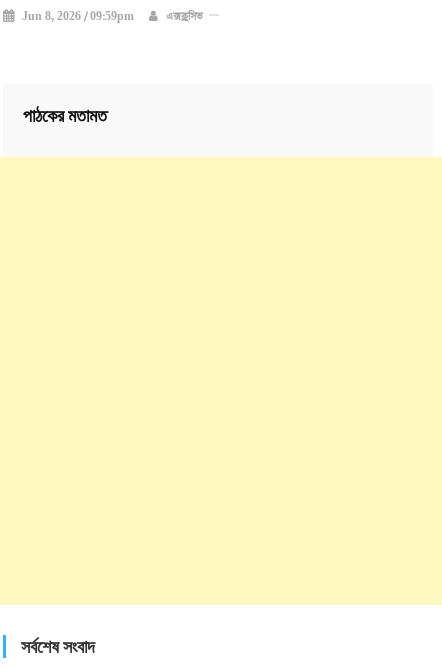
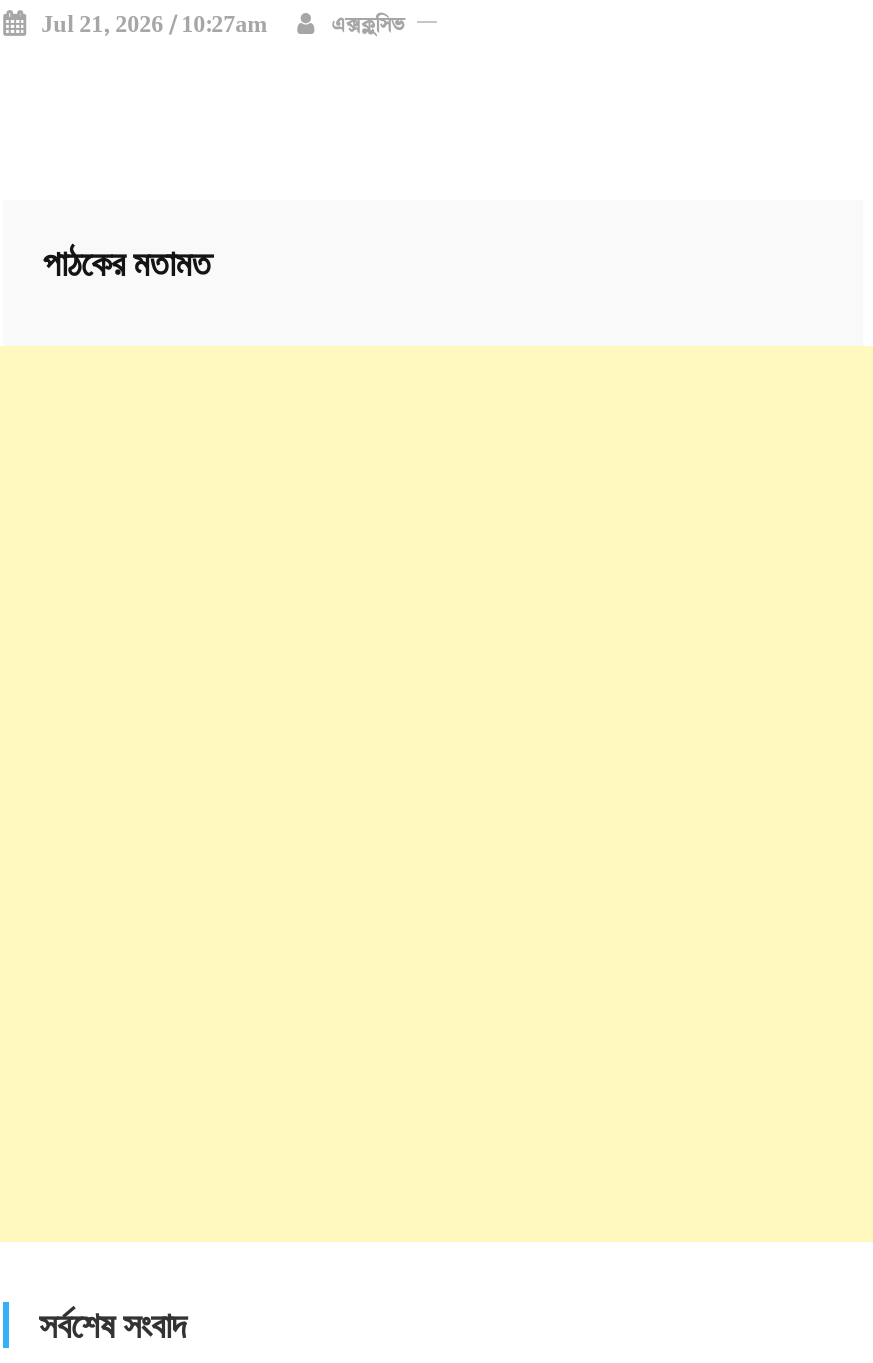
- Jun 8, 2026 / 09:59pm
+ Jul 21, 2026 / 10:27am
